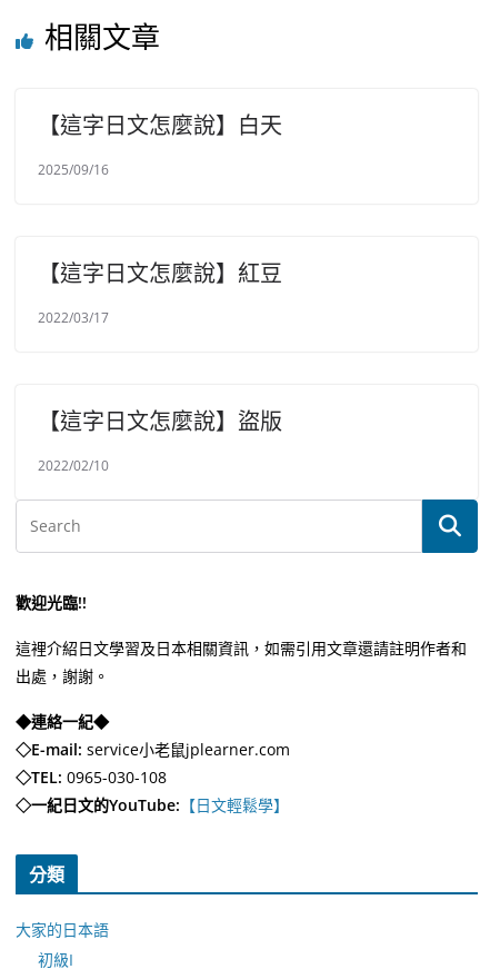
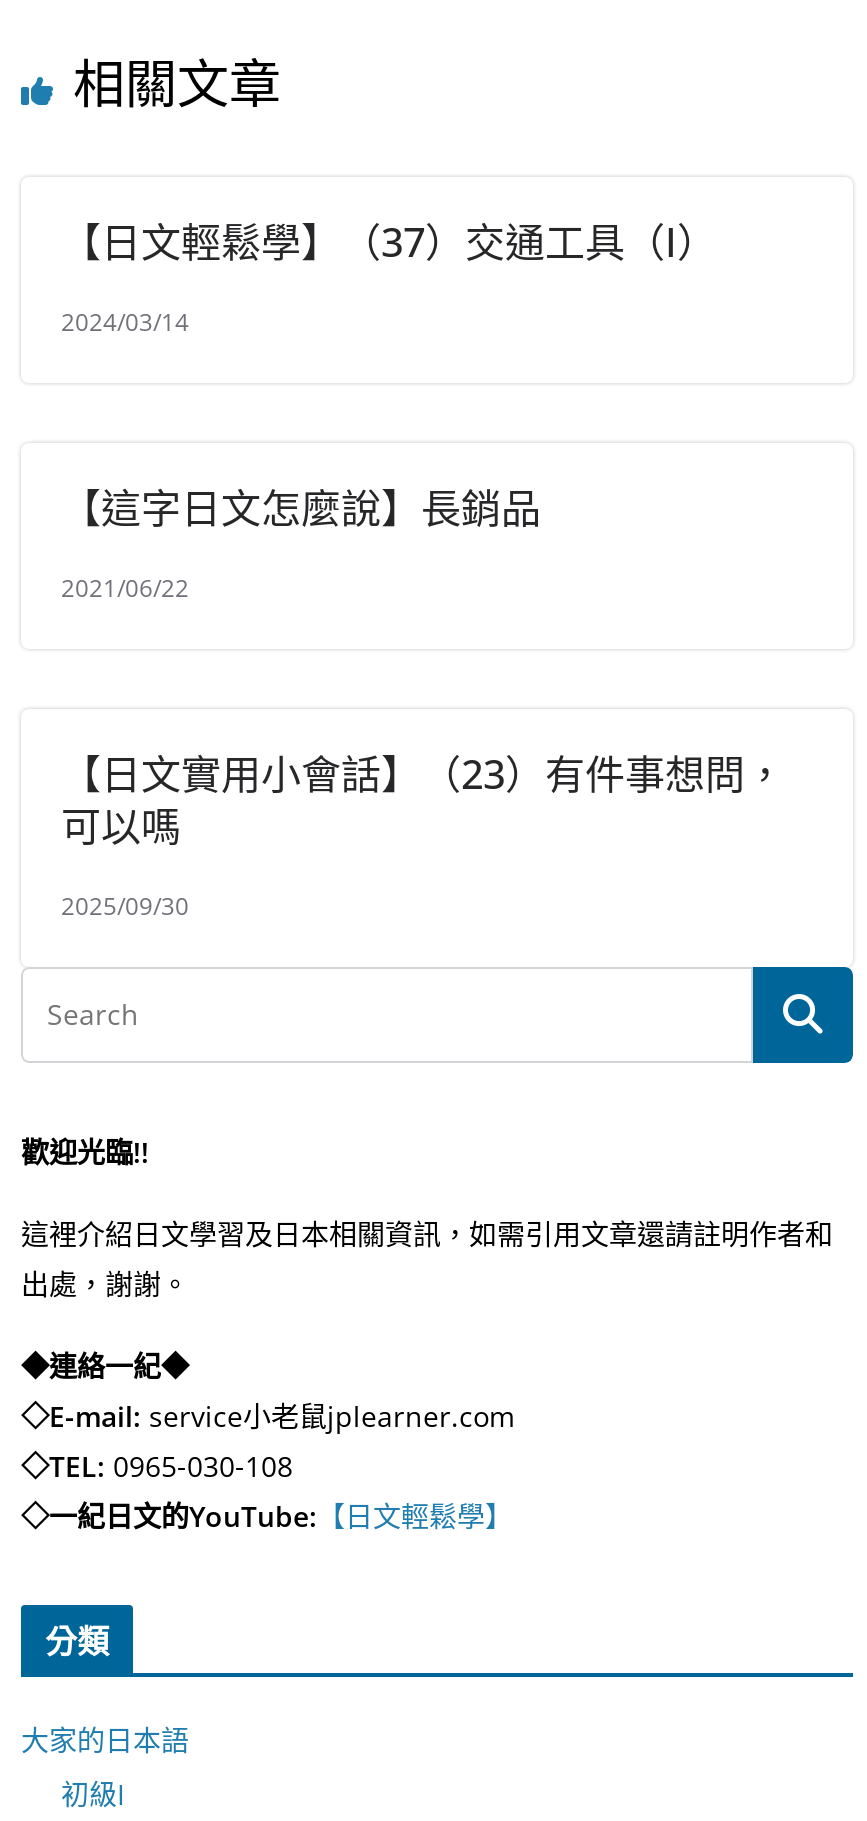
- 【這字日文怎麼說】白天
+ 【日文輕鬆學】（37）交通工具（I）

- 2025/09/16
+ 2024/03/14

- 【這字日文怎麼說】紅豆
+ 【這字日文怎麼說】長銷品

- 2022/03/17
+ 2021/06/22

- 【這字日文怎麼說】盜版
+ 【日文實用小會話】（23）有件事想問，
+ 可以嗎

- 2022/02/10
+ 2025/09/30
